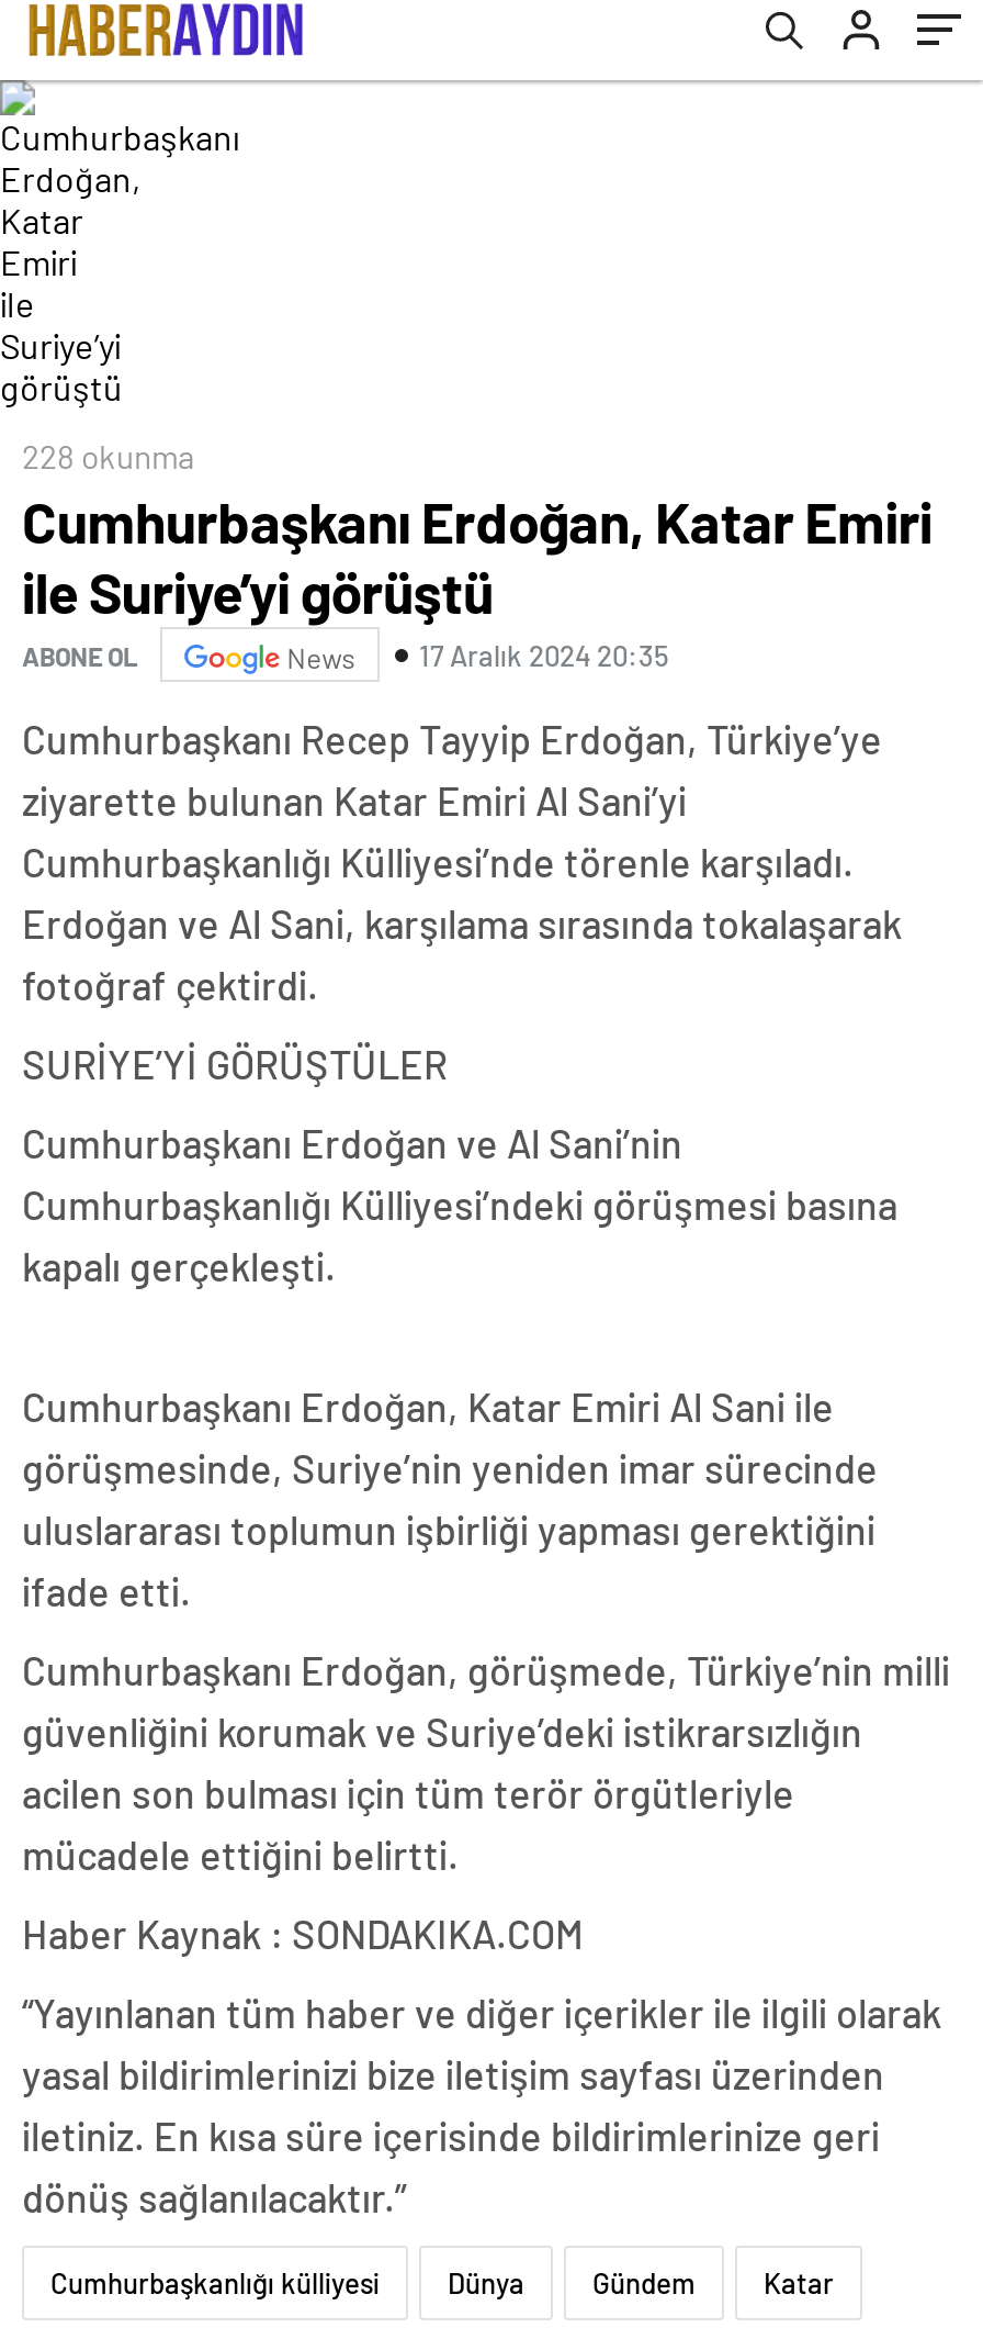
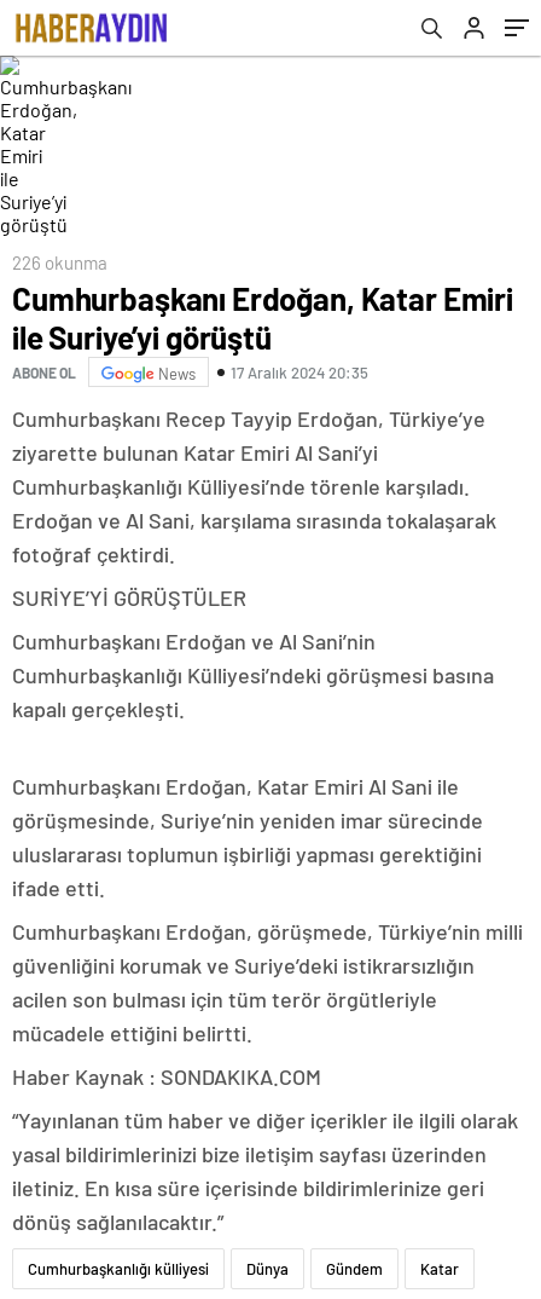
- 228 okunma
+ 226 okunma
